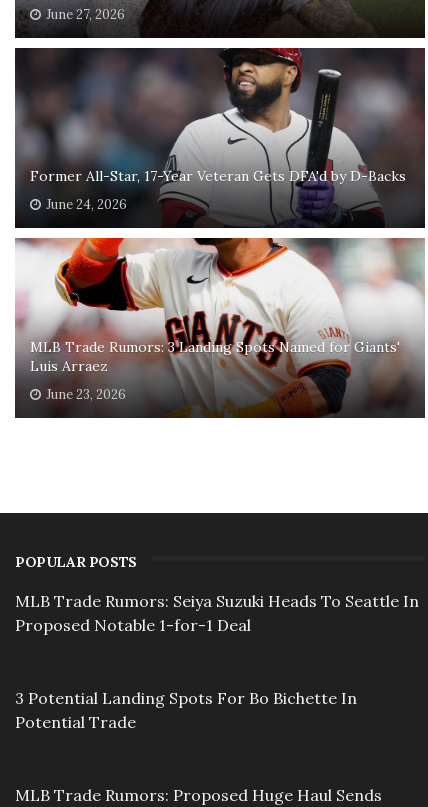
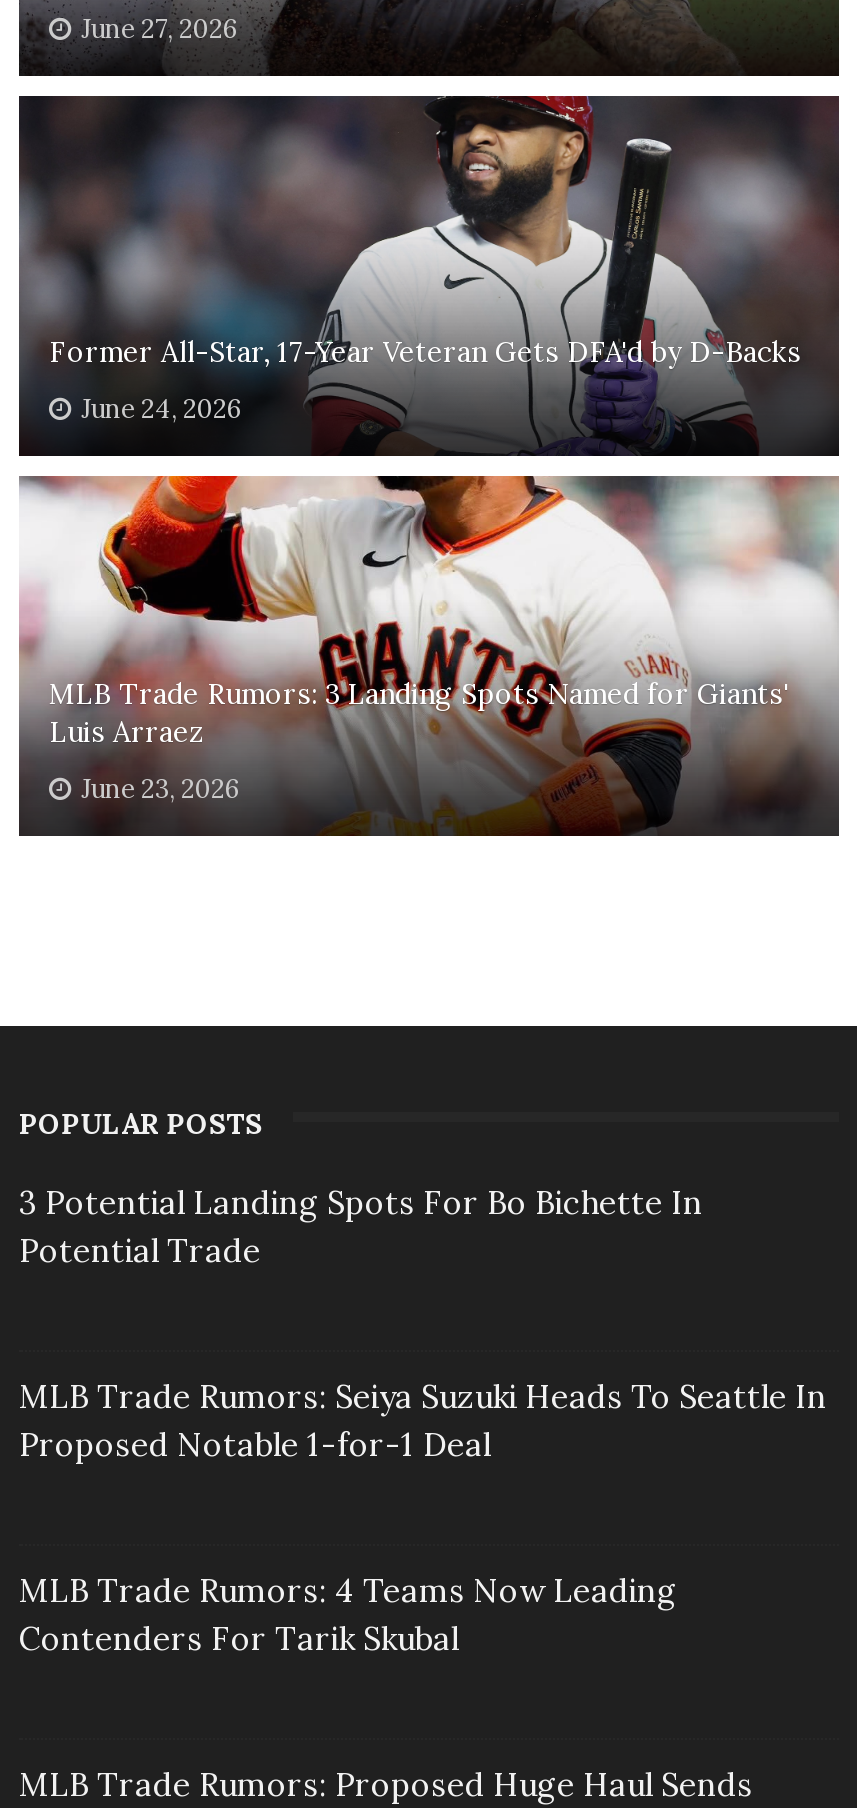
+ MLB Trade Rumors: 4 Teams Now Leading
+ Contenders For Tarik Skubal

moved up: 3 Potential Landing Spots For Bo Bichette In | Potential Trade
